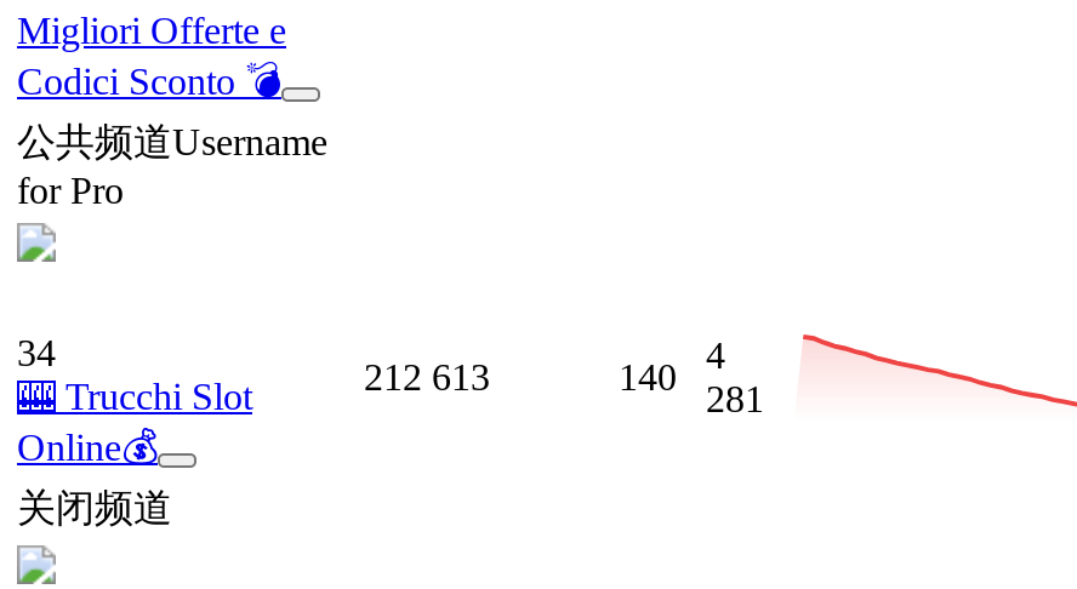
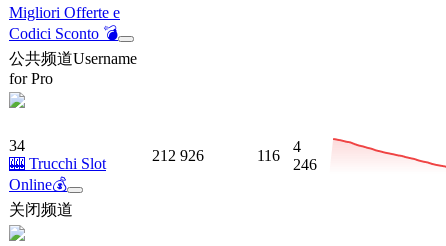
- 212 613
+ 212 926

- 140
+ 116

- 281
+ 246
